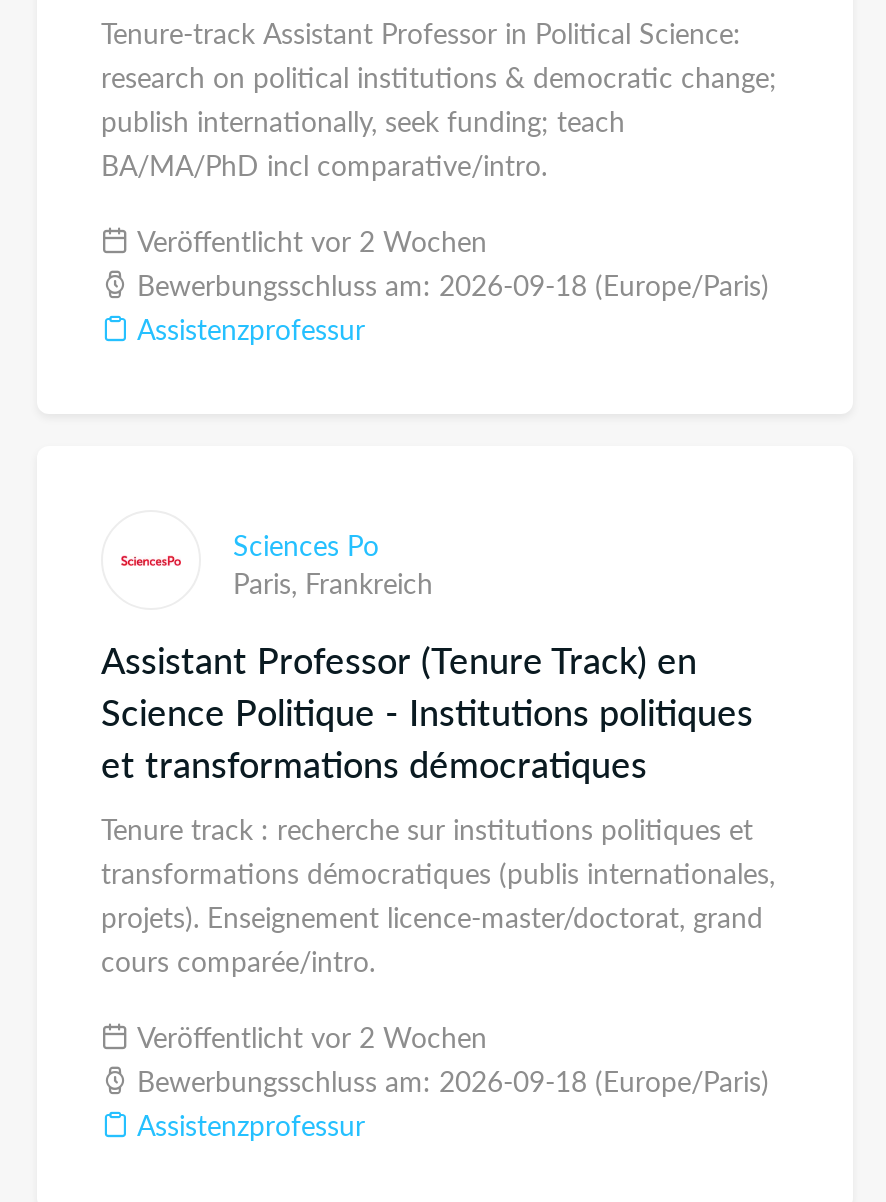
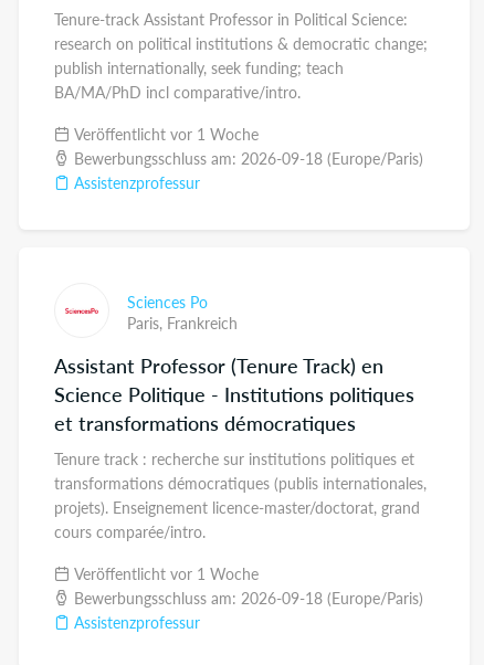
- Veröffentlicht vor 2 Wochen
+ Veröffentlicht vor 1 Woche

- Veröffentlicht vor 2 Wochen
+ Veröffentlicht vor 1 Woche
